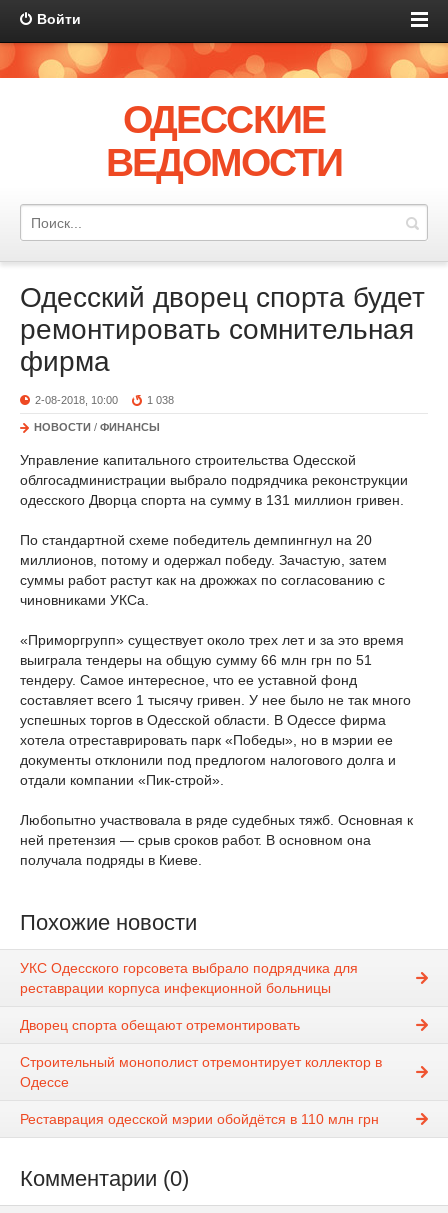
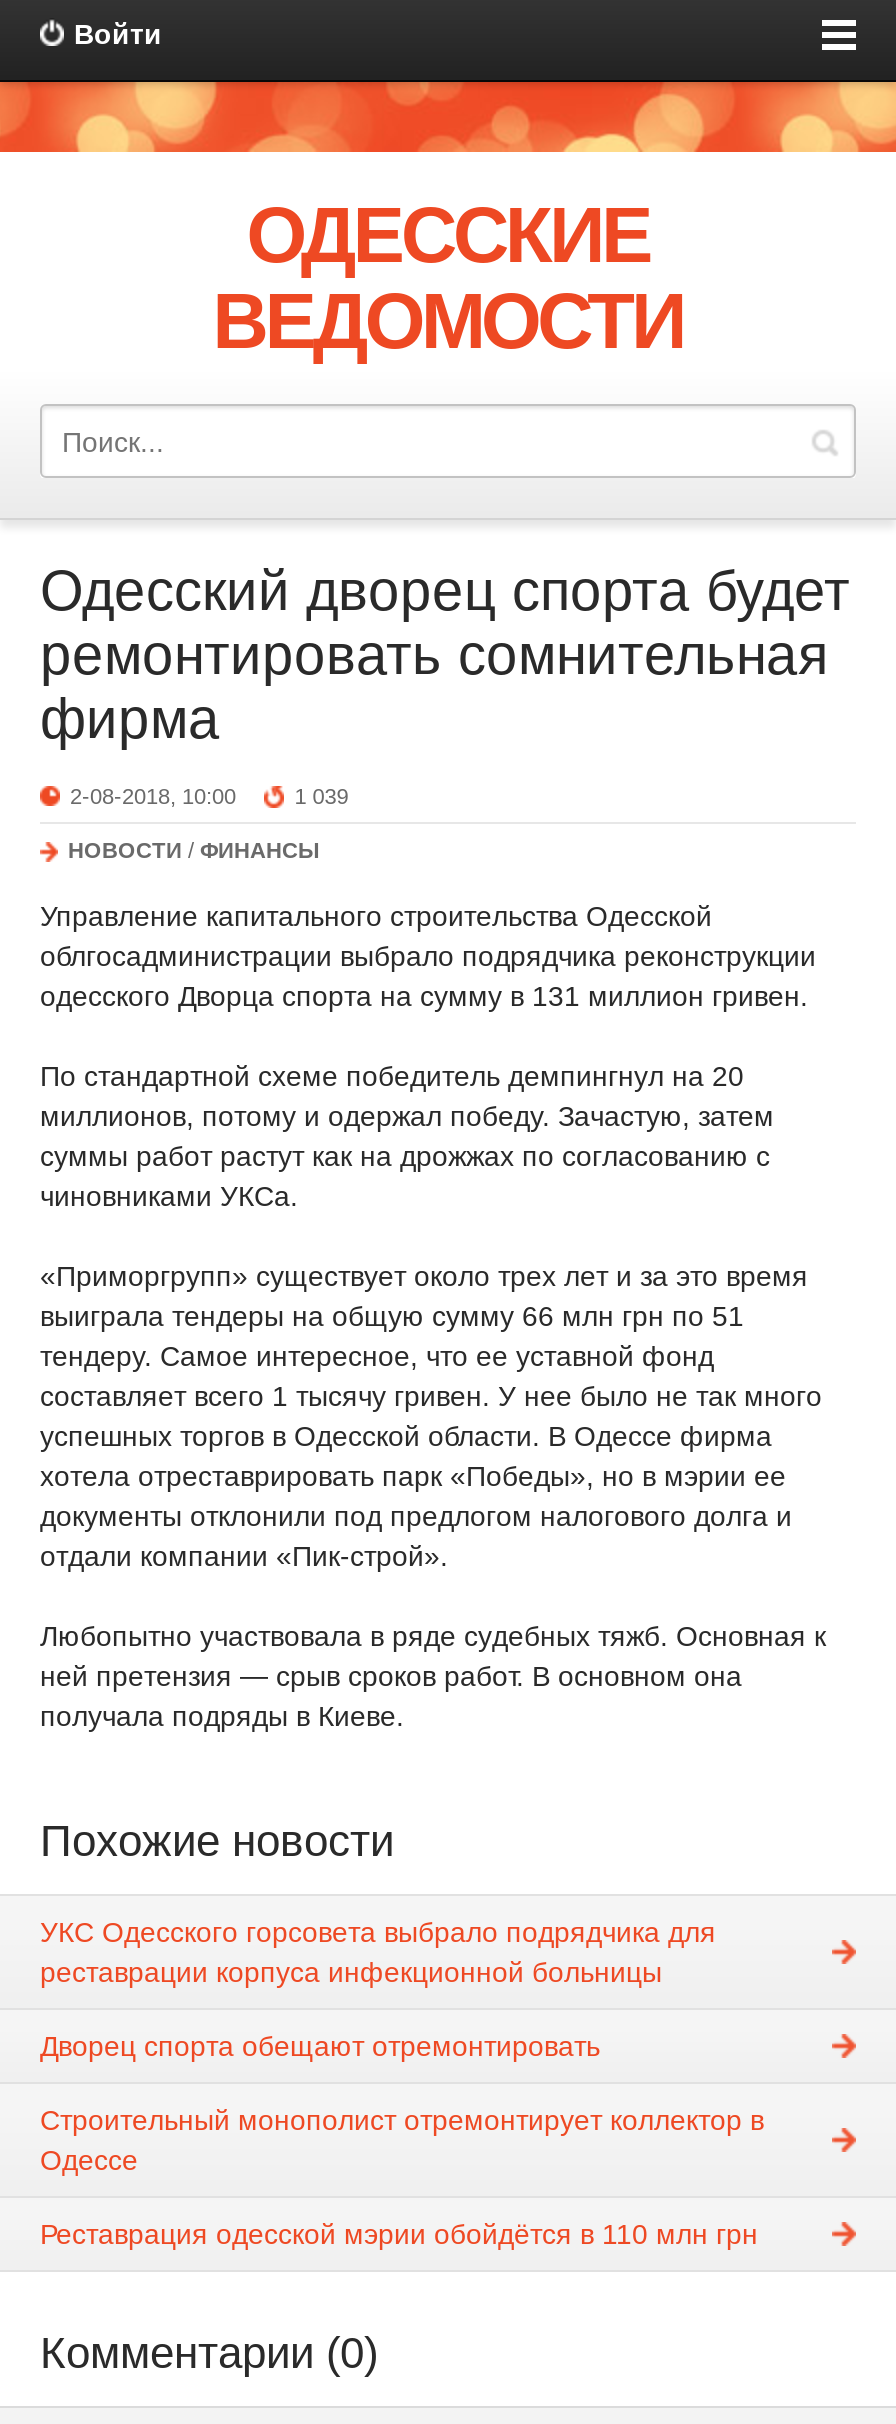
- 1 038
+ 1 039
